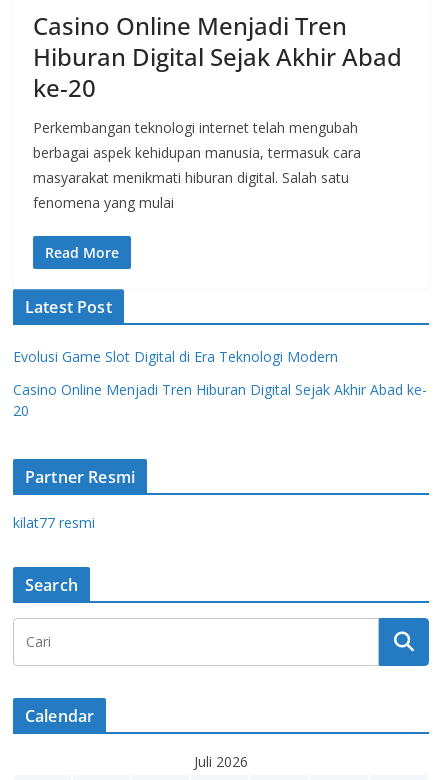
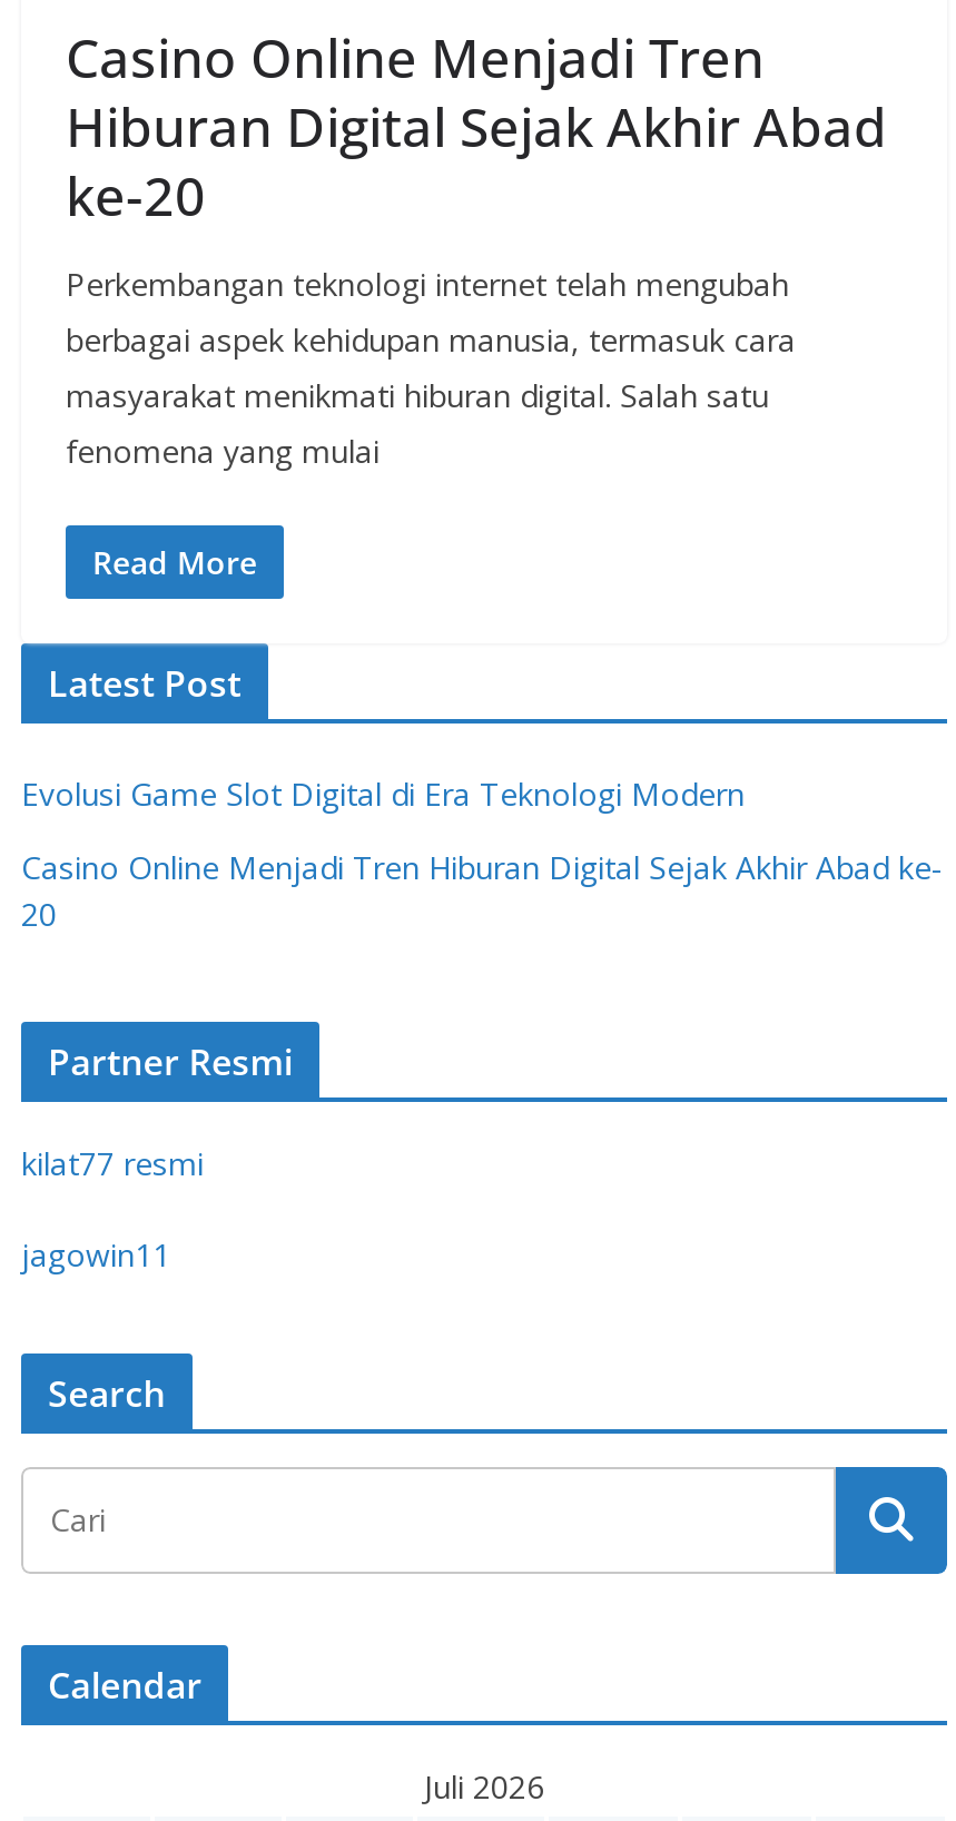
+ jagowin11
